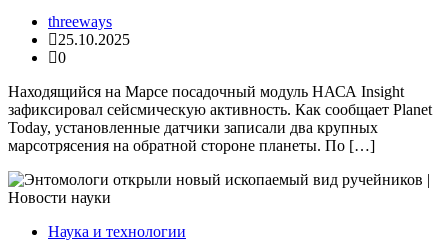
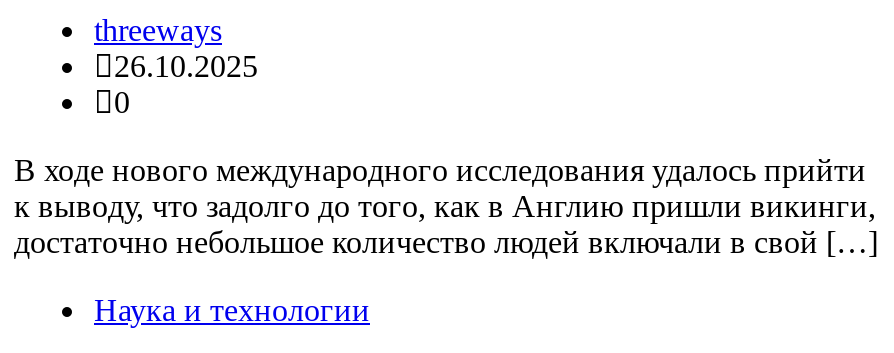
- 25.10.2025
+ 26.10.2025

- Находящийся на Марсе посадочный модуль НАСА Insight
- зафиксировал сейсмическую активность. Как сообщает Planet
- Today, установленные датчики записали два крупных
- марсотрясения на обратной стороне планеты. По […]
+ В ходе нового международного исследования удалось прийти
+ к выводу, что задолго до того, как в Англию пришли викинги,
+ достаточно небольшое количество людей включали в свой […]
